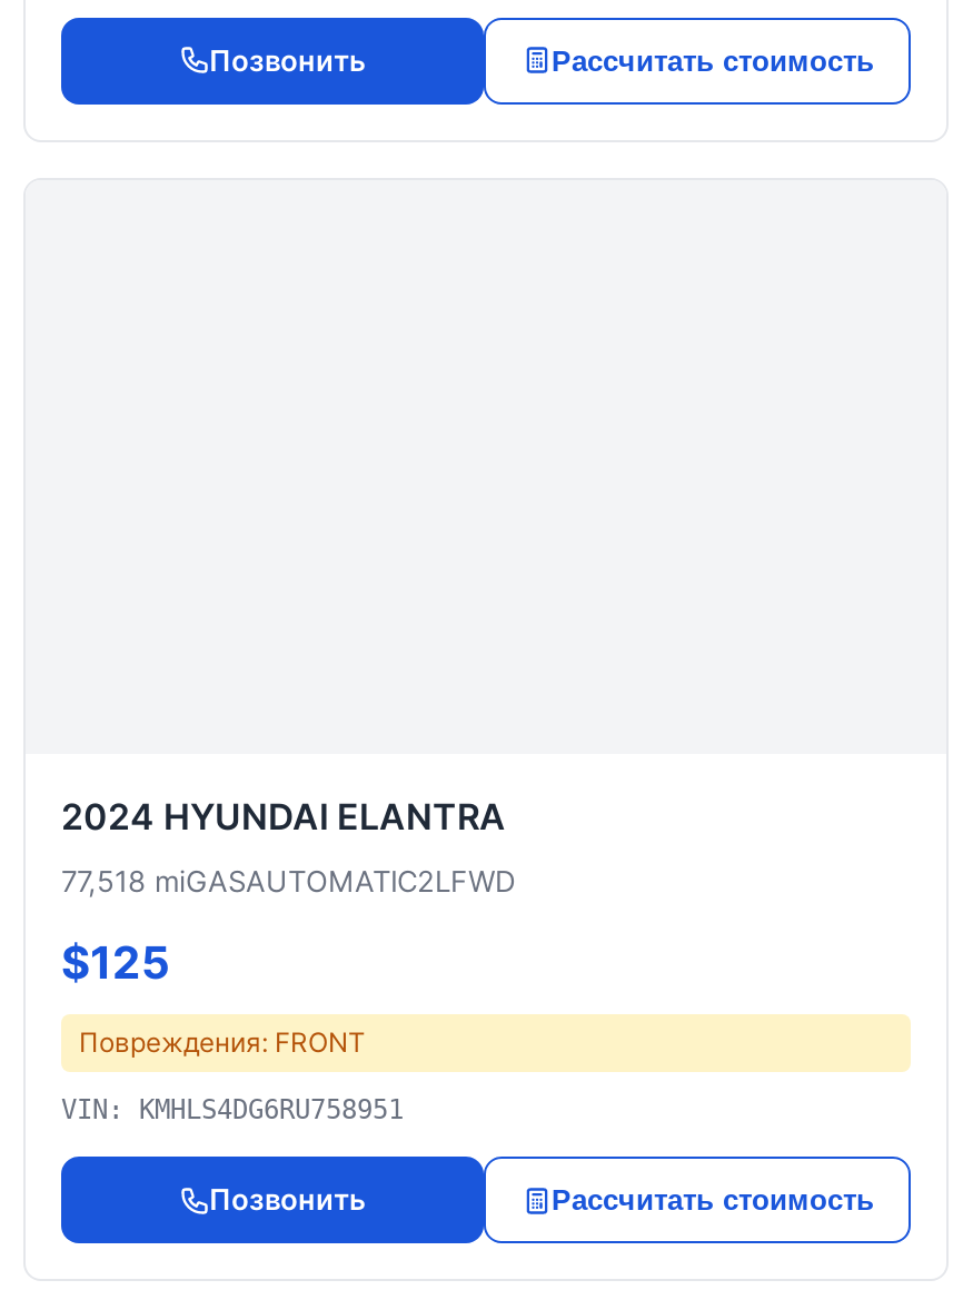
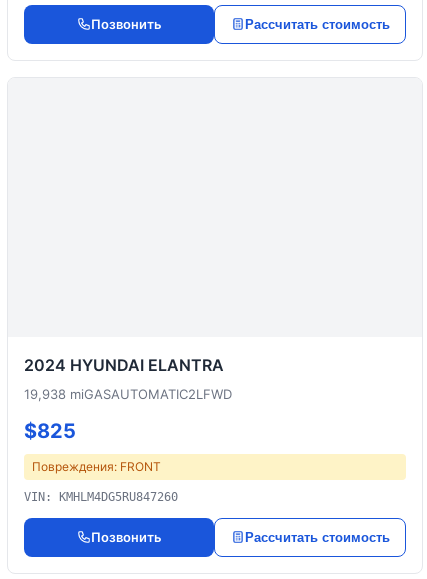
- 77,518 miGASAUTOMATIC2LFWD
+ 19,938 miGASAUTOMATIC2LFWD

- $125
+ $825

- VIN: KMHLS4DG6RU758951
+ VIN: KMHLM4DG5RU847260
